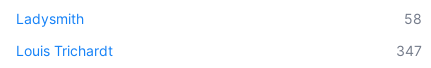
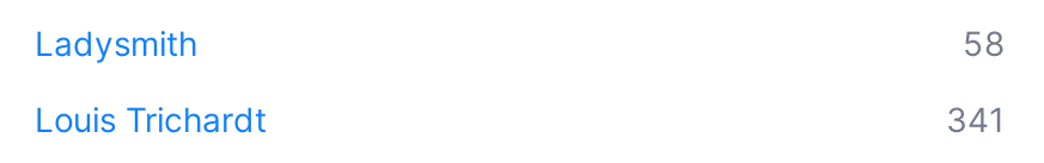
- 347
+ 341
